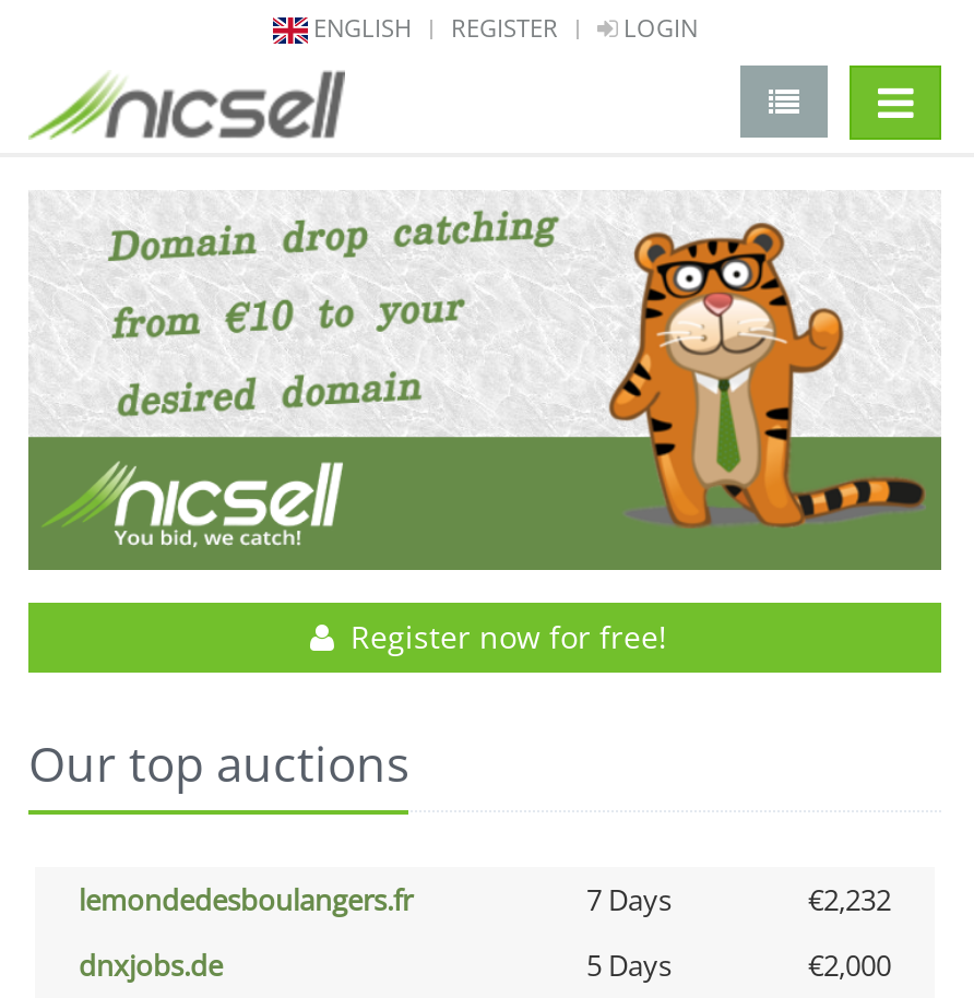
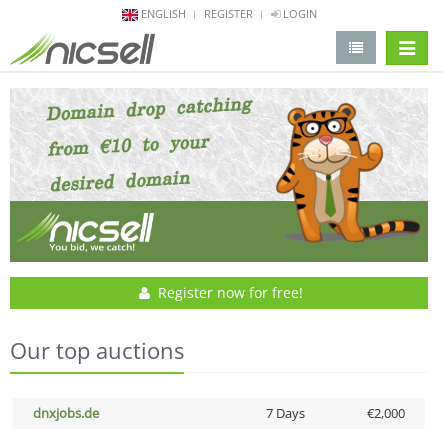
- lemondedesboulangers.fr
- 7 Days
- €2,232

- 5 Days
+ 7 Days
